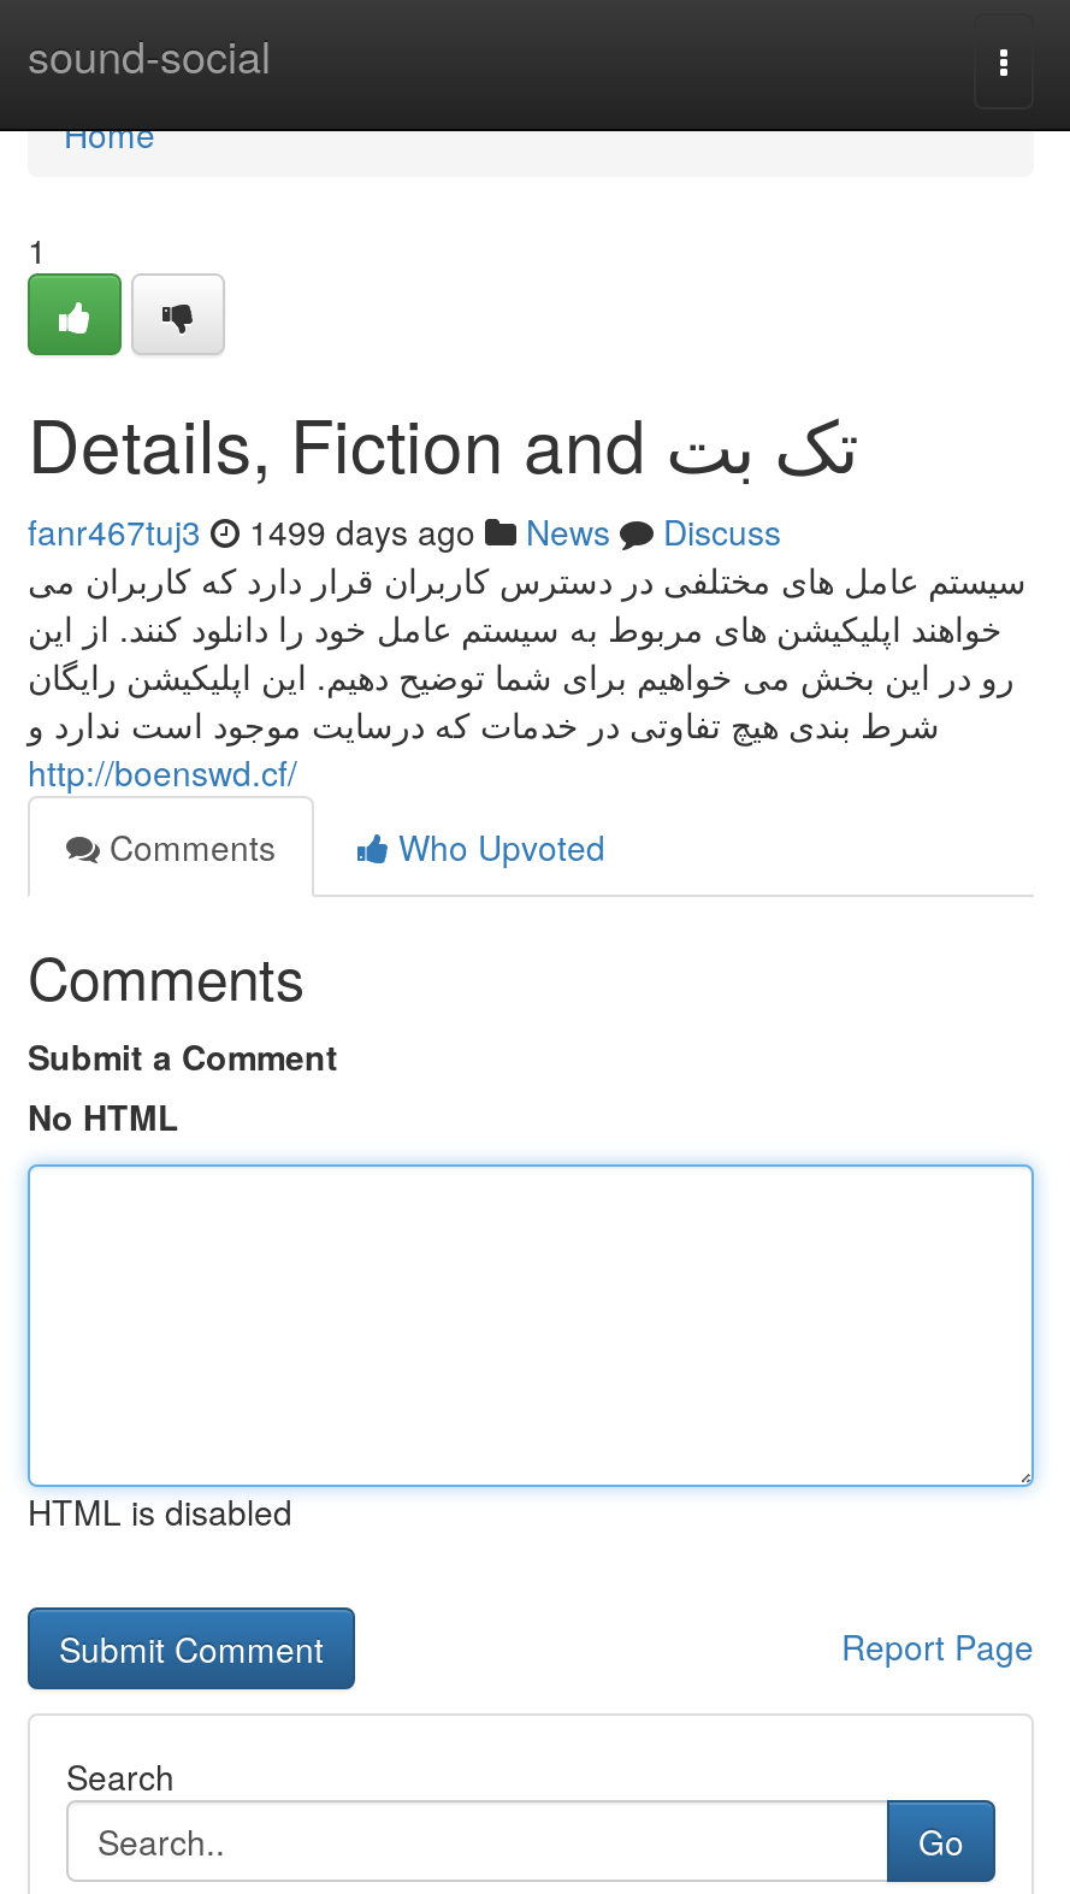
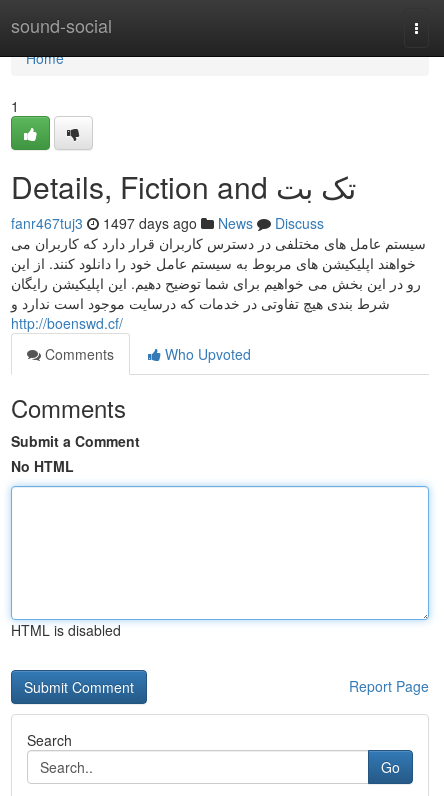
- fanr467tuj3 1499 days ago News Discuss
+ fanr467tuj3 1497 days ago News Discuss
